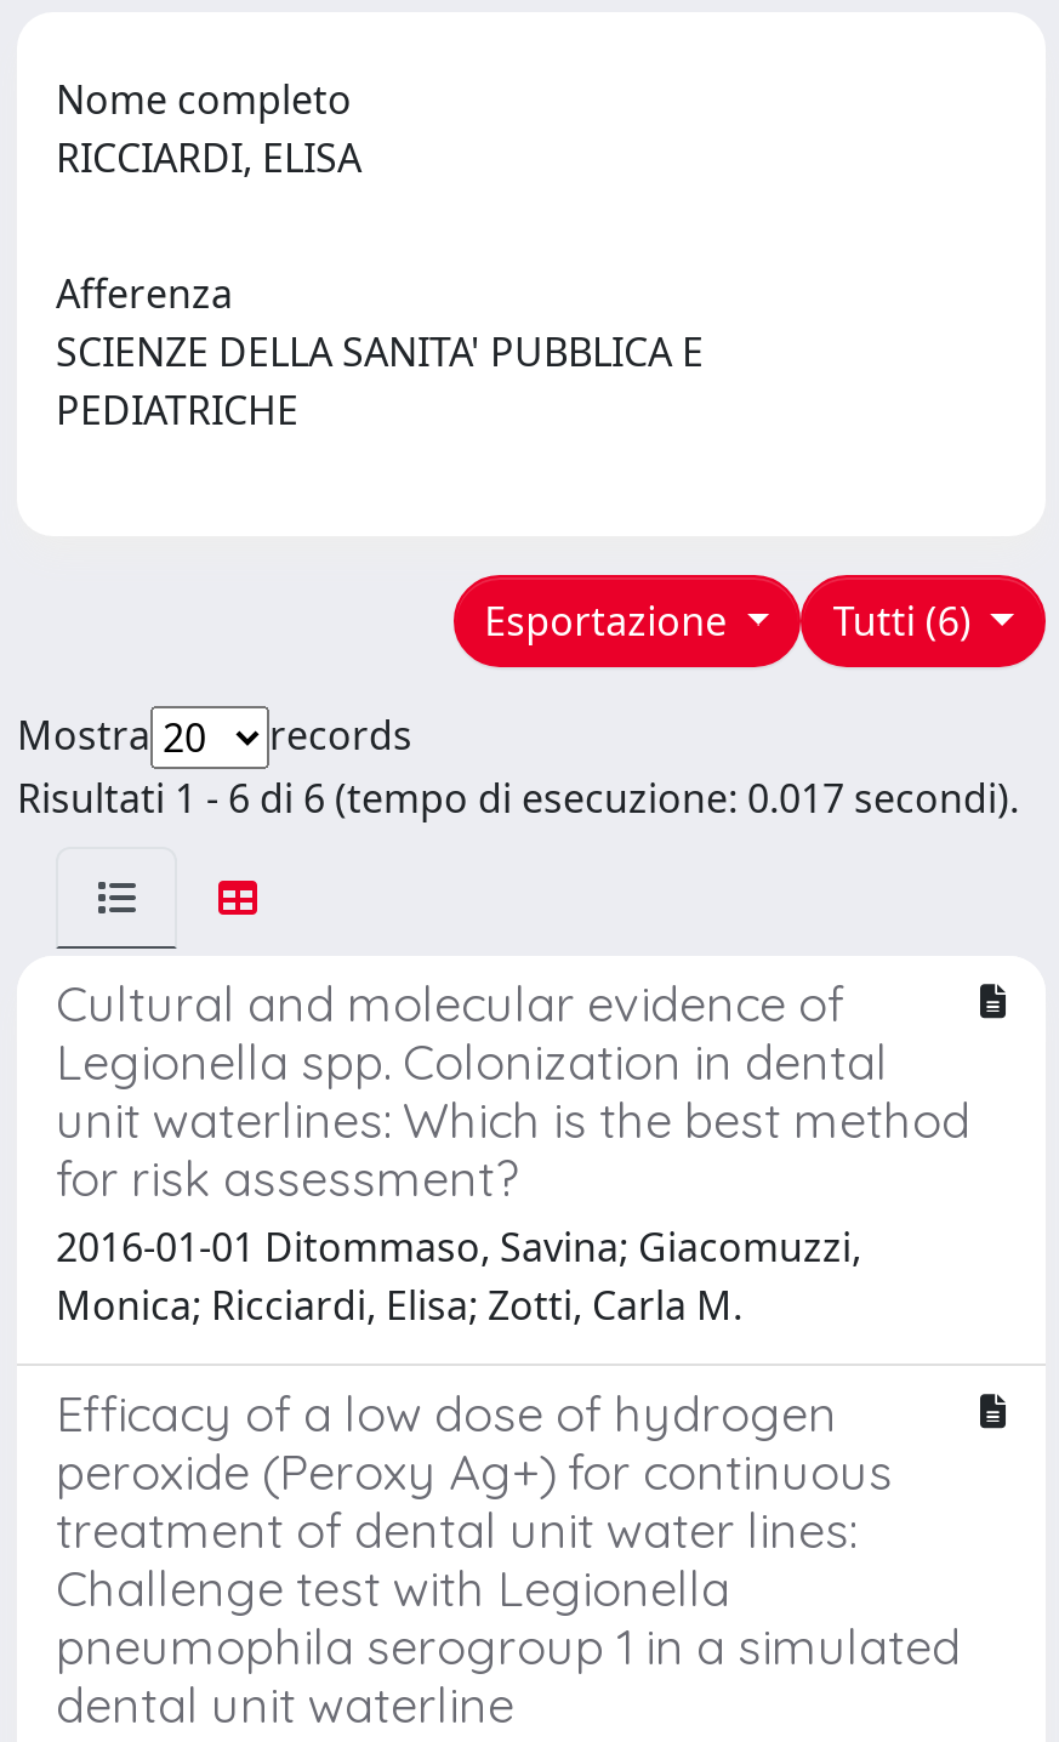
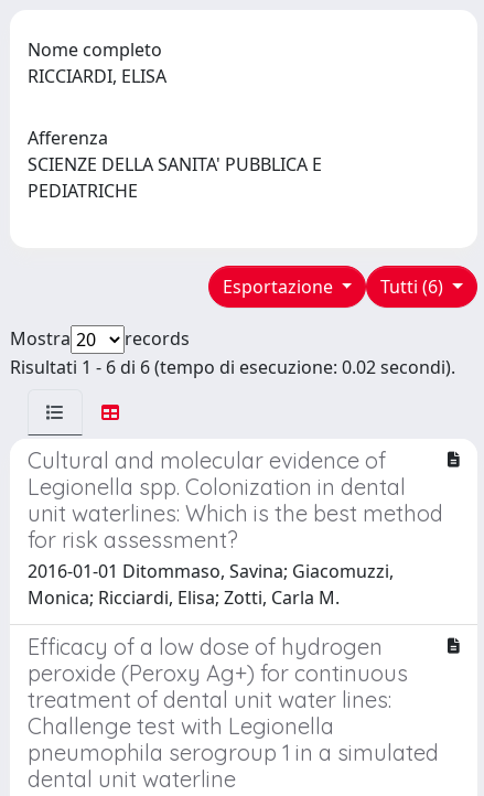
- Risultati 1 - 6 di 6 (tempo di esecuzione: 0.017 secondi).
+ Risultati 1 - 6 di 6 (tempo di esecuzione: 0.02 secondi).
